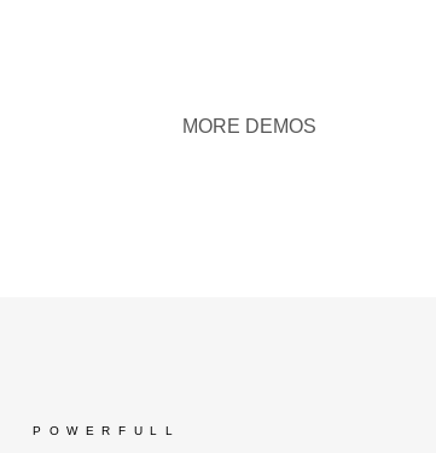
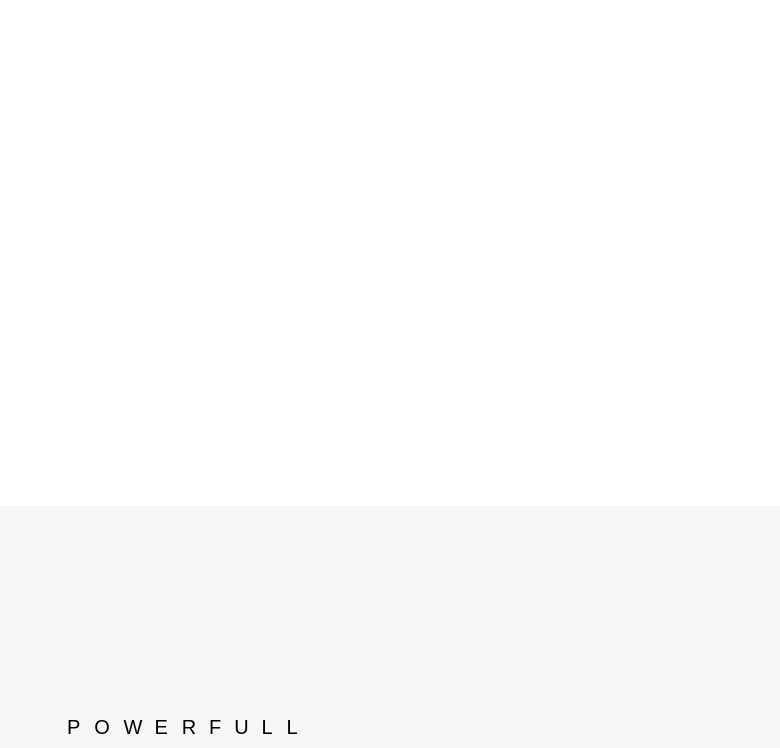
- MORE DEMOS
